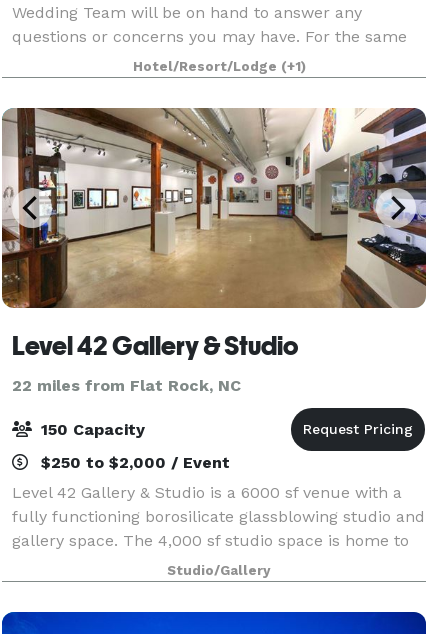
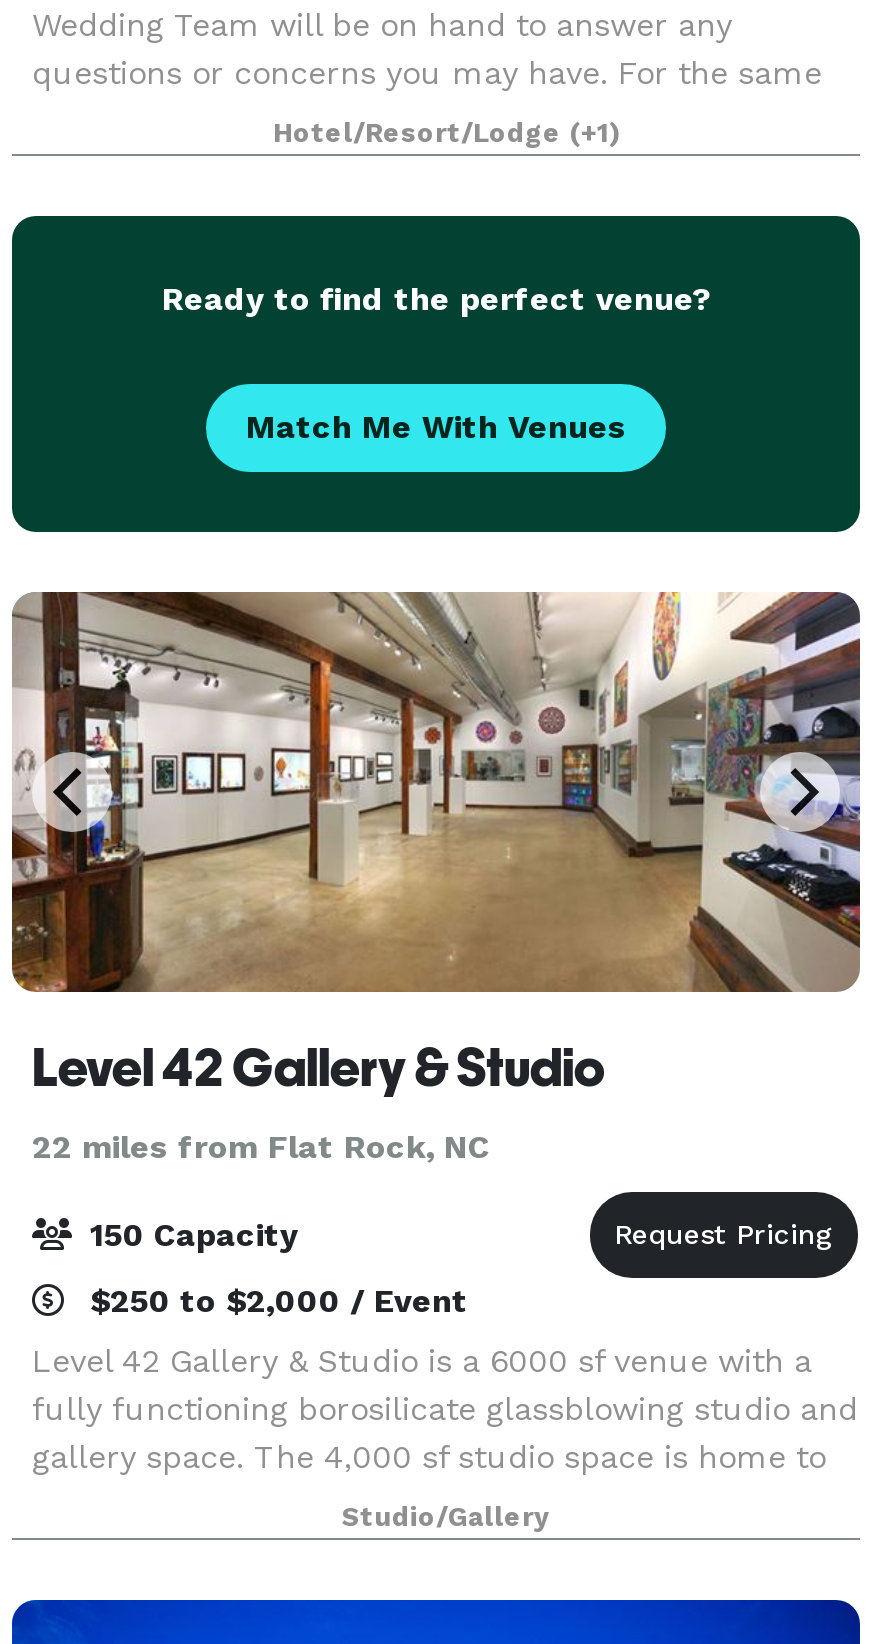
+ [image]
+ Ready to find the perfect venue?
+ Match Me With Venues
